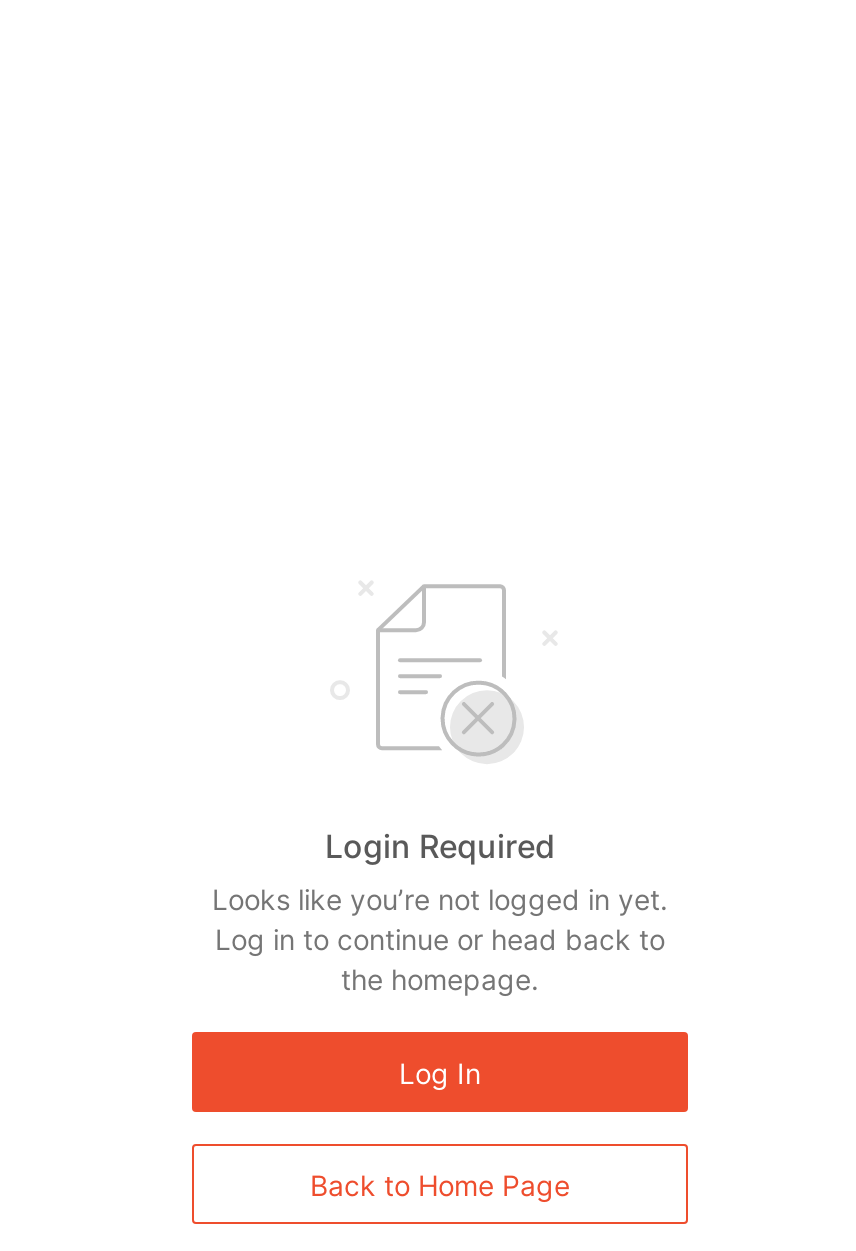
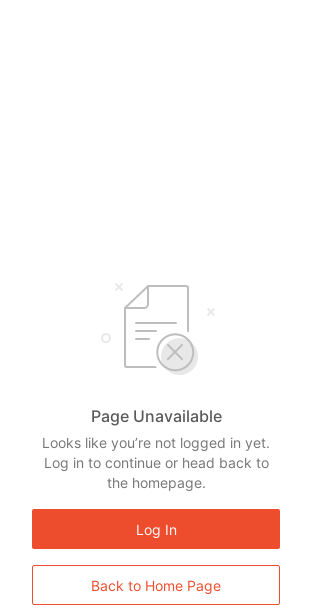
- Login Required
+ Page Unavailable
